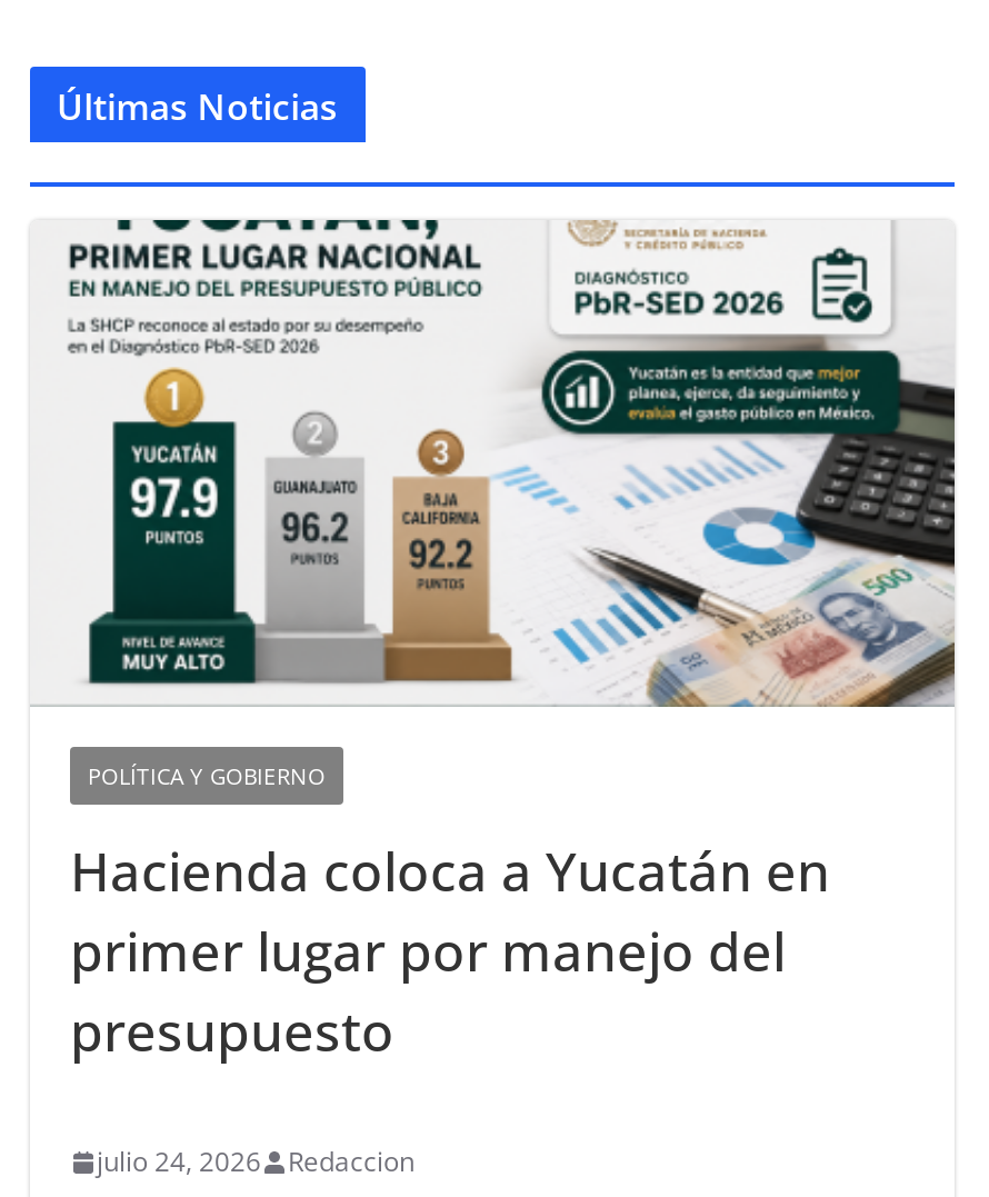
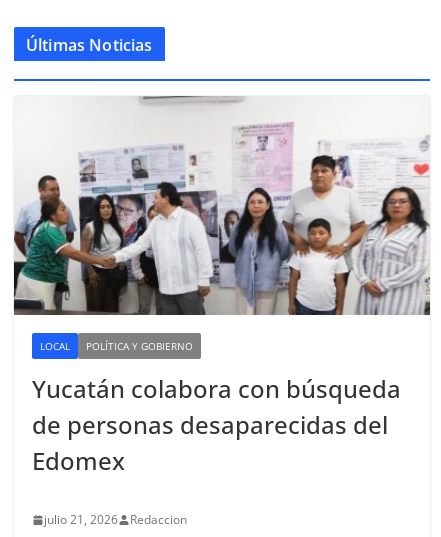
- [image]
+ [image]

+ LOCAL

- Hacienda coloca a Yucatán en
- primer lugar por manejo del
- presupuesto
+ Yucatán colabora con búsqueda
+ de personas desaparecidas del
+ Edomex

- julio 24, 2026 Redaccion
+ julio 21, 2026 Redaccion
